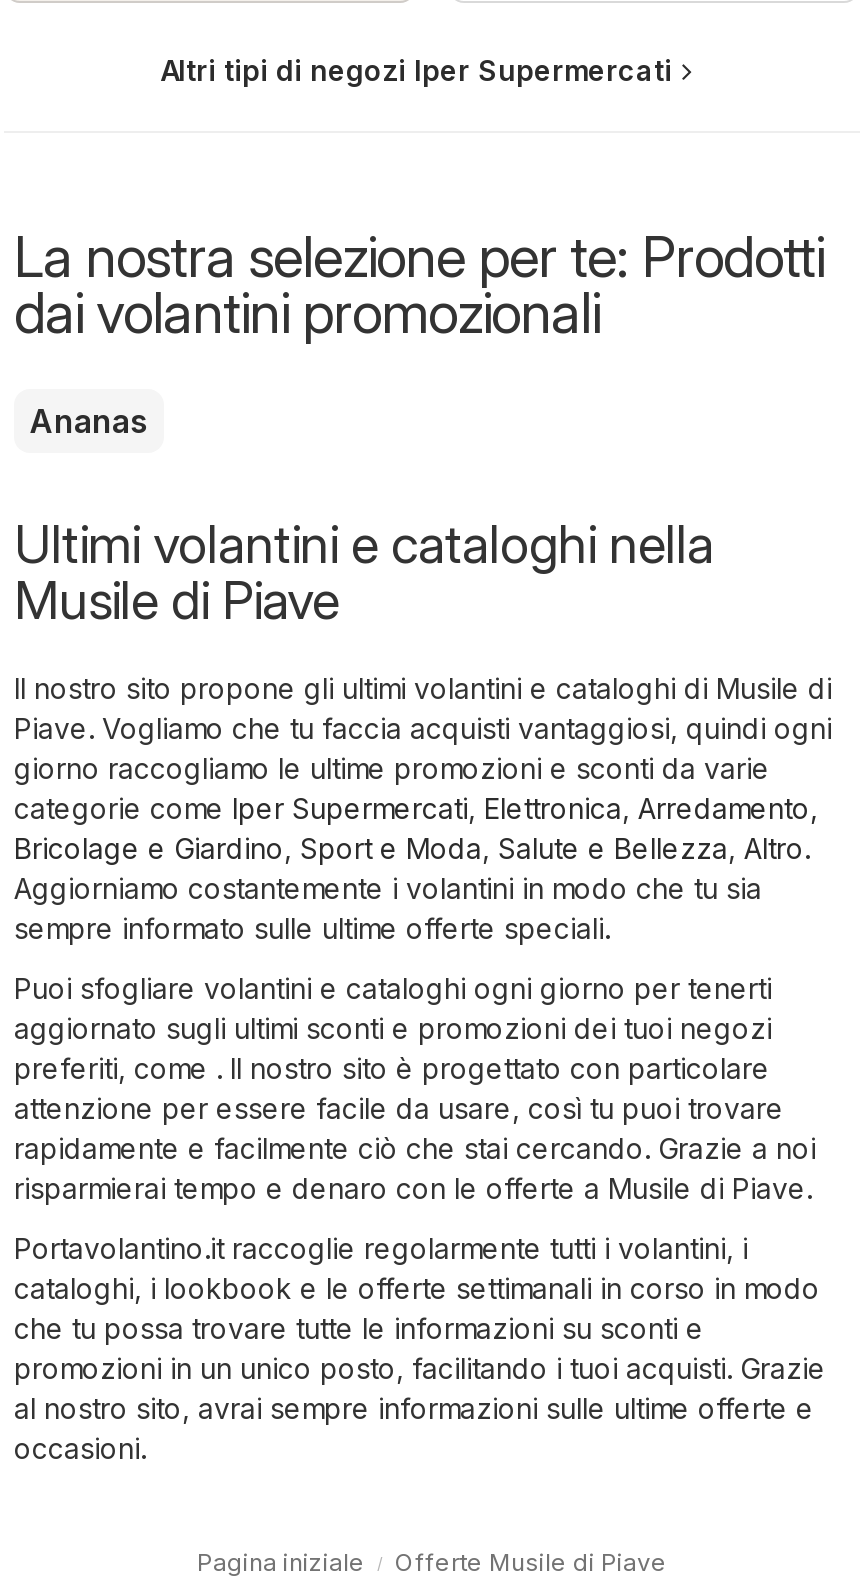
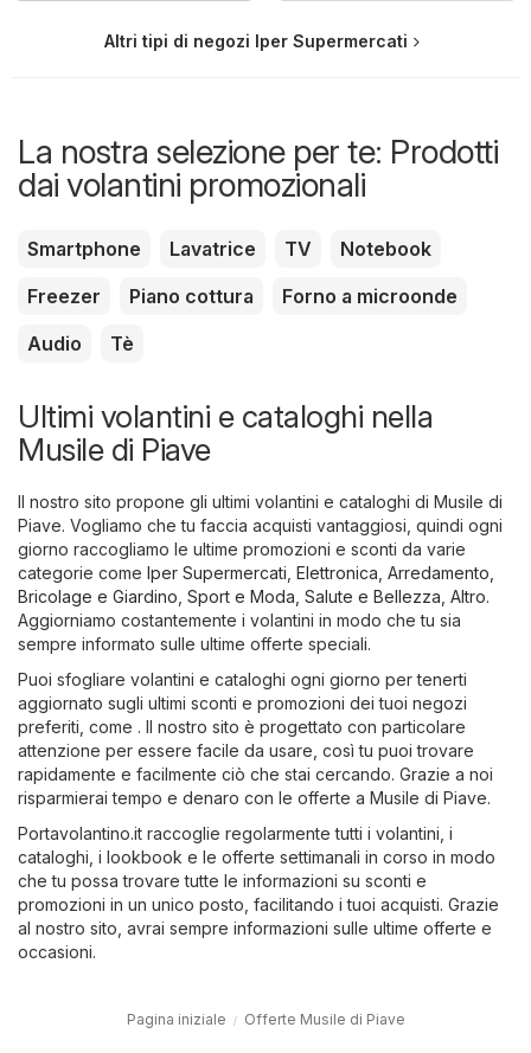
- Ananas
+ Smartphone
+ Lavatrice
+ TV
+ Notebook
+ Freezer
+ Piano cottura
+ Forno a microonde
+ Audio
+ Tè
